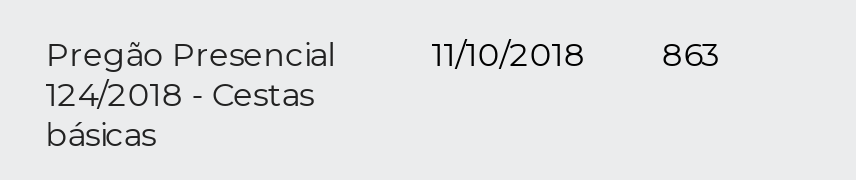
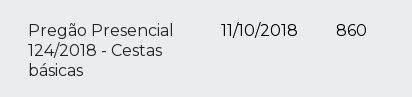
- 11/10/2018 863
+ 11/10/2018 860
